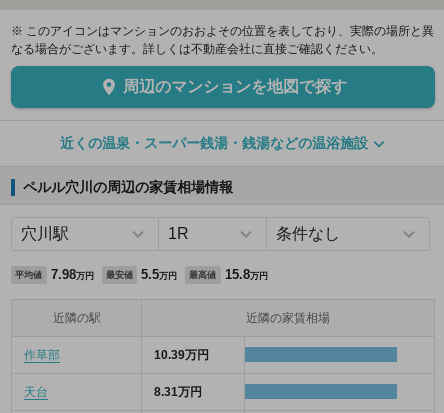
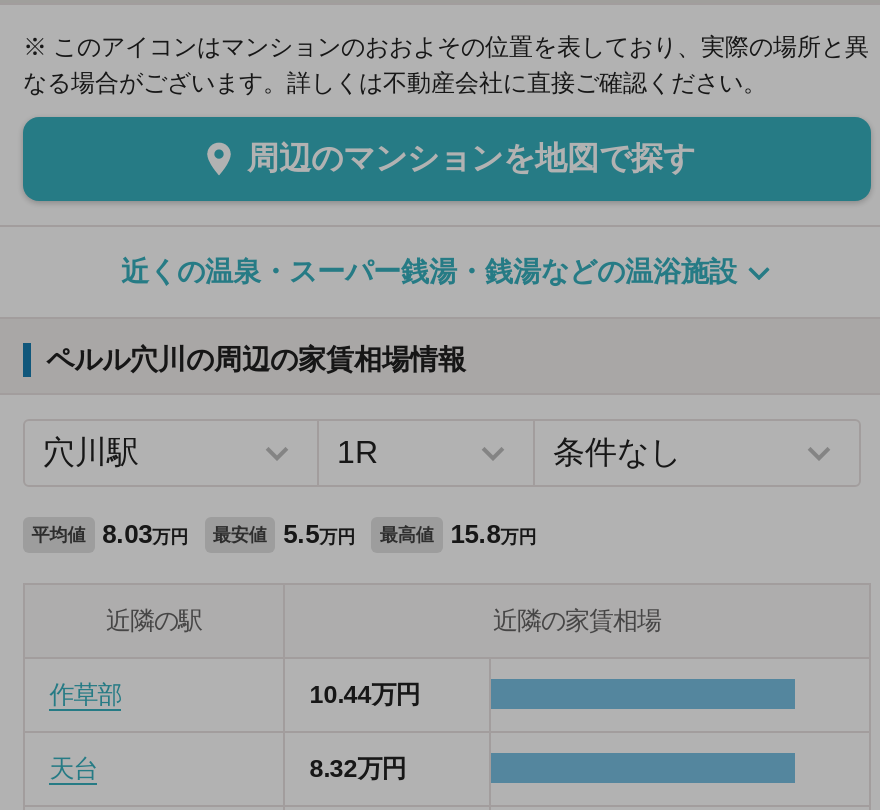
- 平均値 7.98万円 最安値 5.5万円 最高値 15.8万円
+ 平均値 8.03万円 最安値 5.5万円 最高値 15.8万円

- 10.39万円
+ 10.44万円

- 8.31万円
+ 8.32万円
